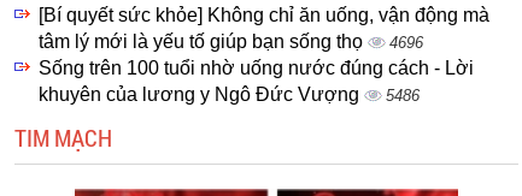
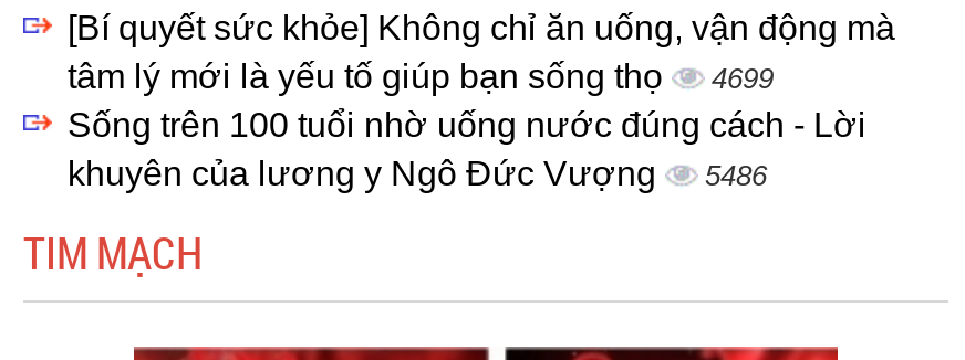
- tâm lý mới là yếu tố giúp bạn sống thọ 4696
+ tâm lý mới là yếu tố giúp bạn sống thọ 4699
